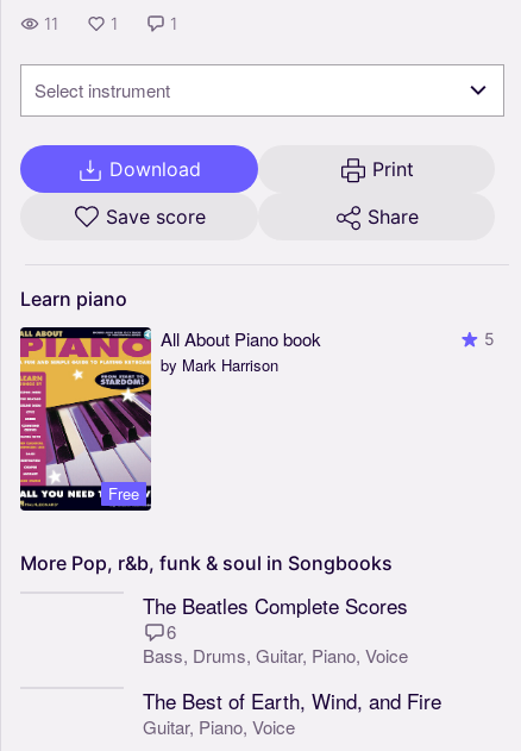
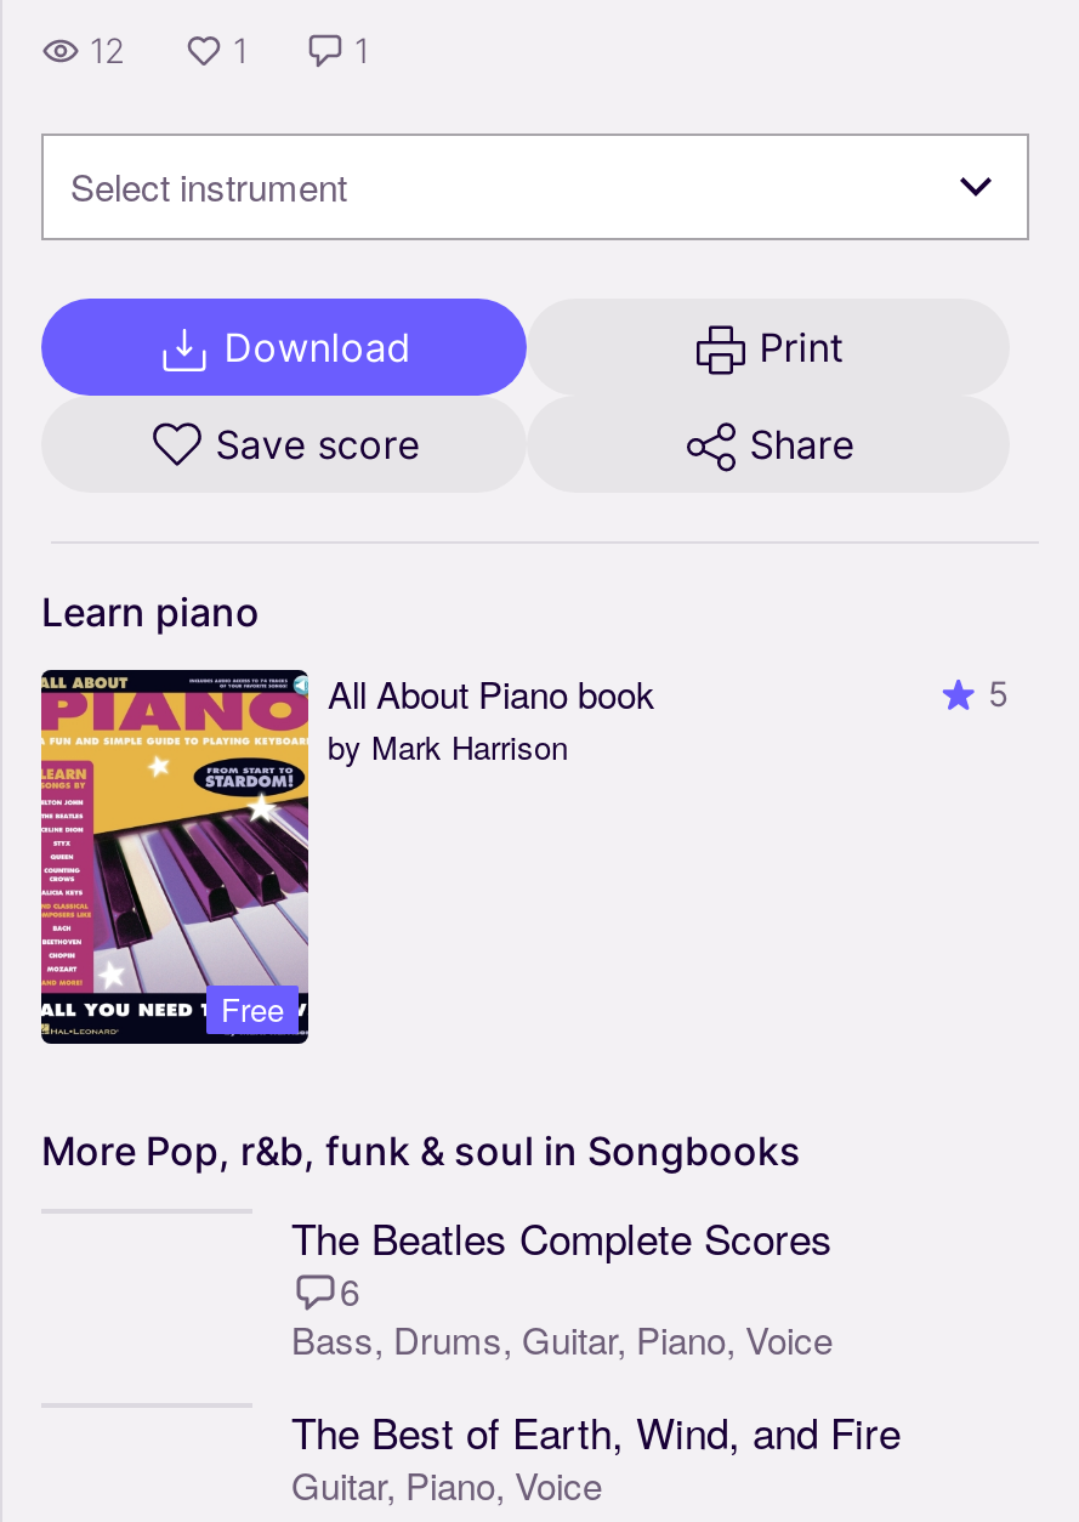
- 11
+ 12
